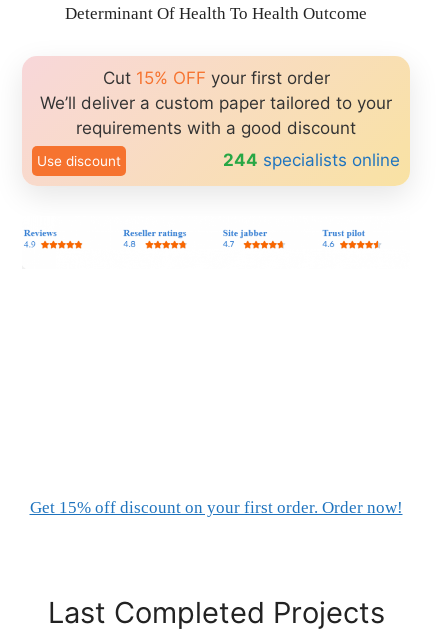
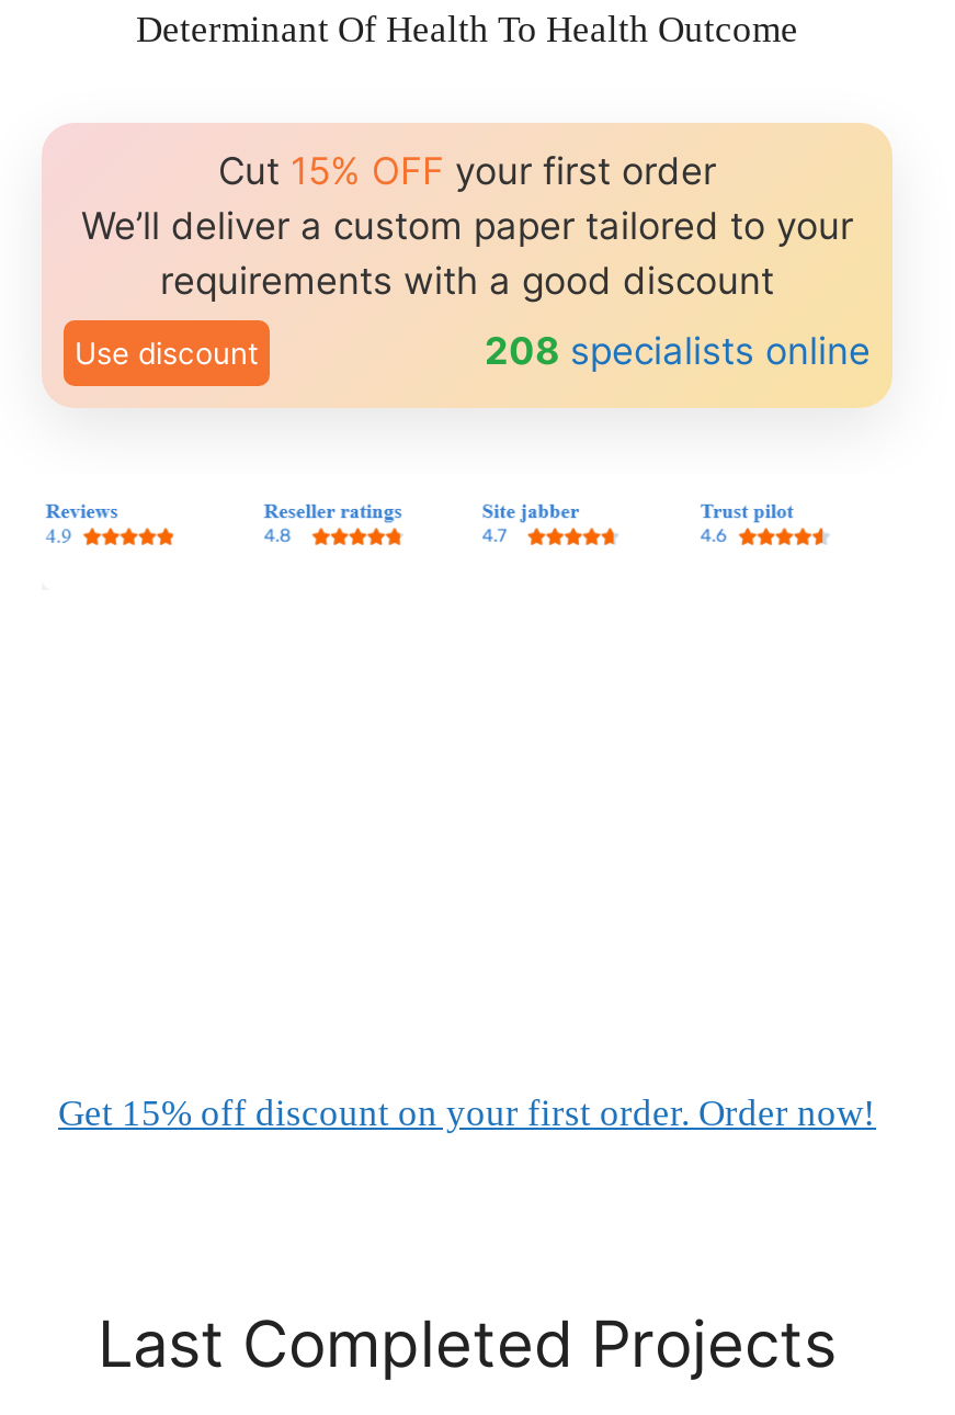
- 244 specialists online
+ 208 specialists online
